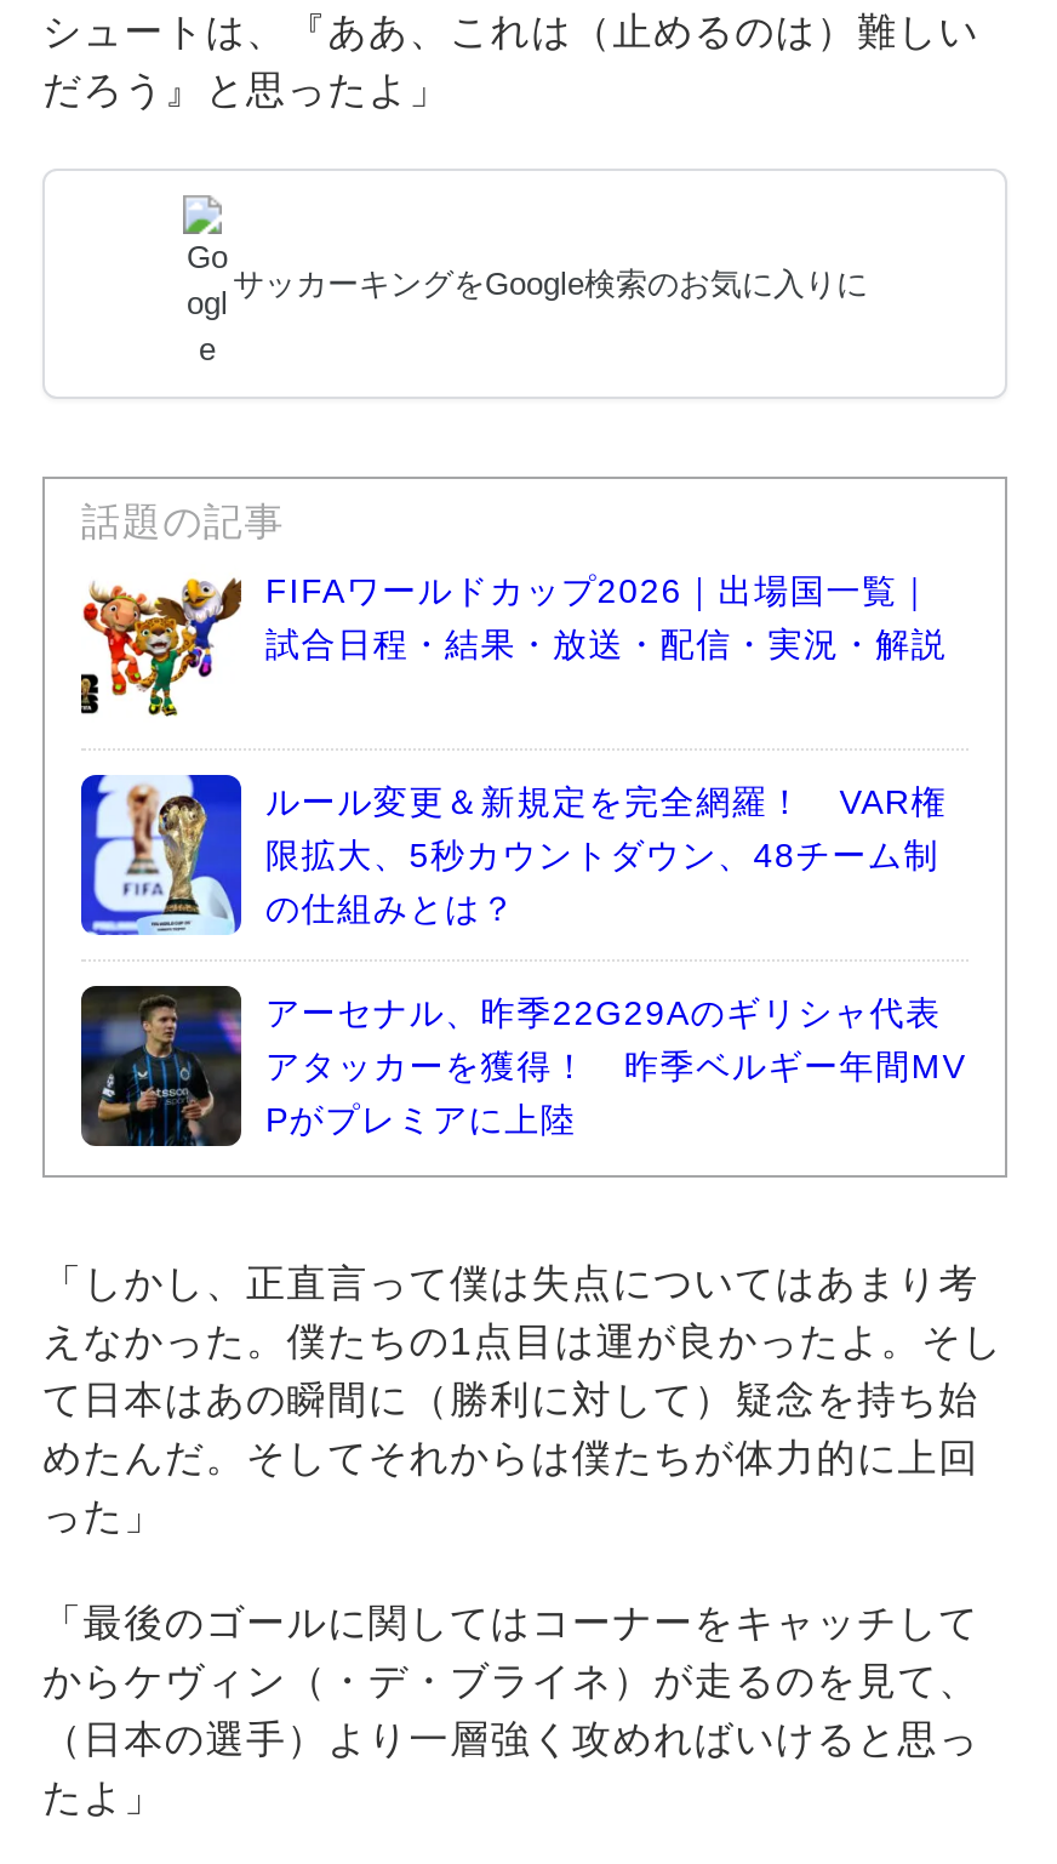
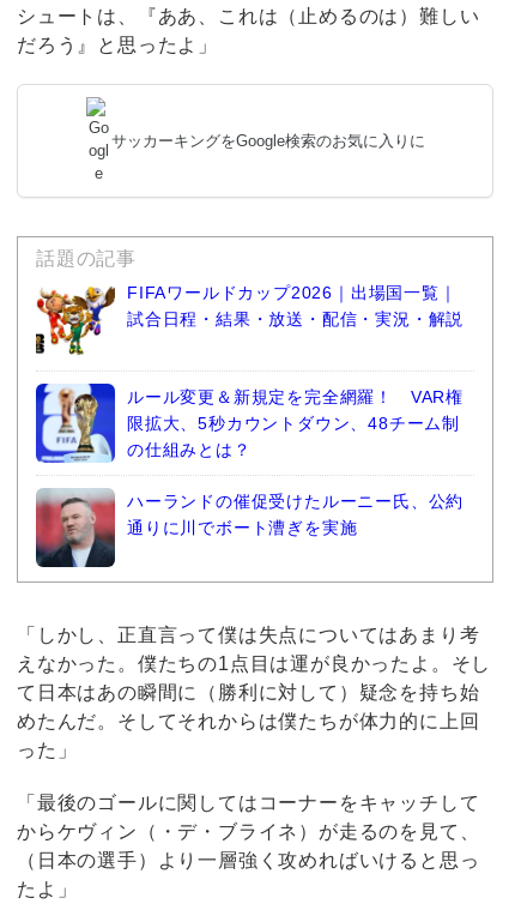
- [image]
- アーセナル、昨季22G29Aのギリシャ代表
- アタッカーを獲得！ 昨季ベルギー年間MV
- Pがプレミアに上陸
+ [image]
+ ハーランドの催促受けたルーニー氏、公約
+ 通りに川でボート漕ぎを実施
